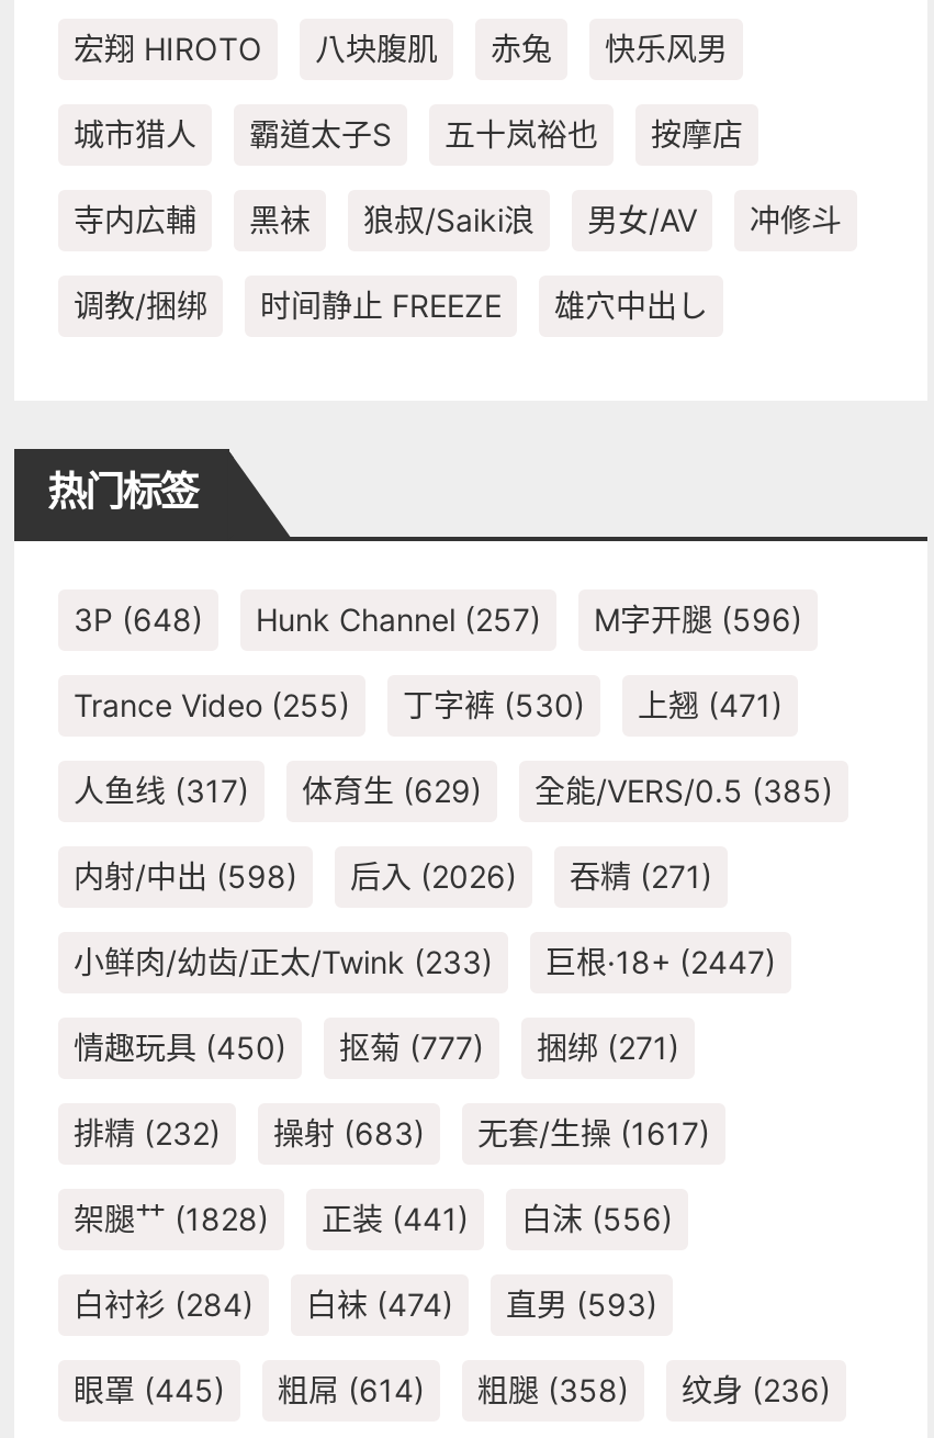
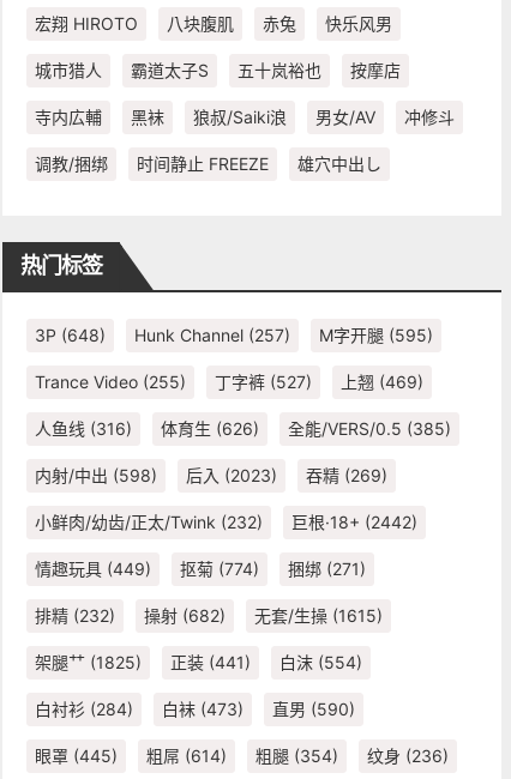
- 3P (648) Hunk Channel (257) M字开腿(596)
+ 3P (648) Hunk Channel (257) M字开腿(595)

- 丁字裤(530)
+ 丁字裤(527)

- 上翘(471)
+ 上翘(469)

- 人鱼线(317)
+ 人鱼线(316)

- 体育生(629)
+ 体育生(626)

- 后入(2026)
+ 后入(2023)

- 吞精(271)
+ 吞精(269)

- 小鲜肉/幼齿/正太/Twink (233)
+ 小鲜肉/幼齿/正太/Twink (232)

- 巨根·18+ (2447)
+ 巨根·18+ (2442)

- 情趣玩具(450)
+ 情趣玩具(449)

- 抠菊(777)
+ 抠菊(774)

- 操射(683)
+ 操射(682)

- 无套/生操(1617)
+ 无套/生操(1615)

- 架腿艹(1828)
+ 架腿艹(1825)

- 白沫(556)
+ 白沫(554)

- 白袜(474)
+ 白袜(473)

- 直男(593)
+ 直男(590)

- 眼罩(445) 粗屌(614) 粗腿(358) 纹身(236)
+ 眼罩(445) 粗屌(614) 粗腿(354) 纹身(236)
